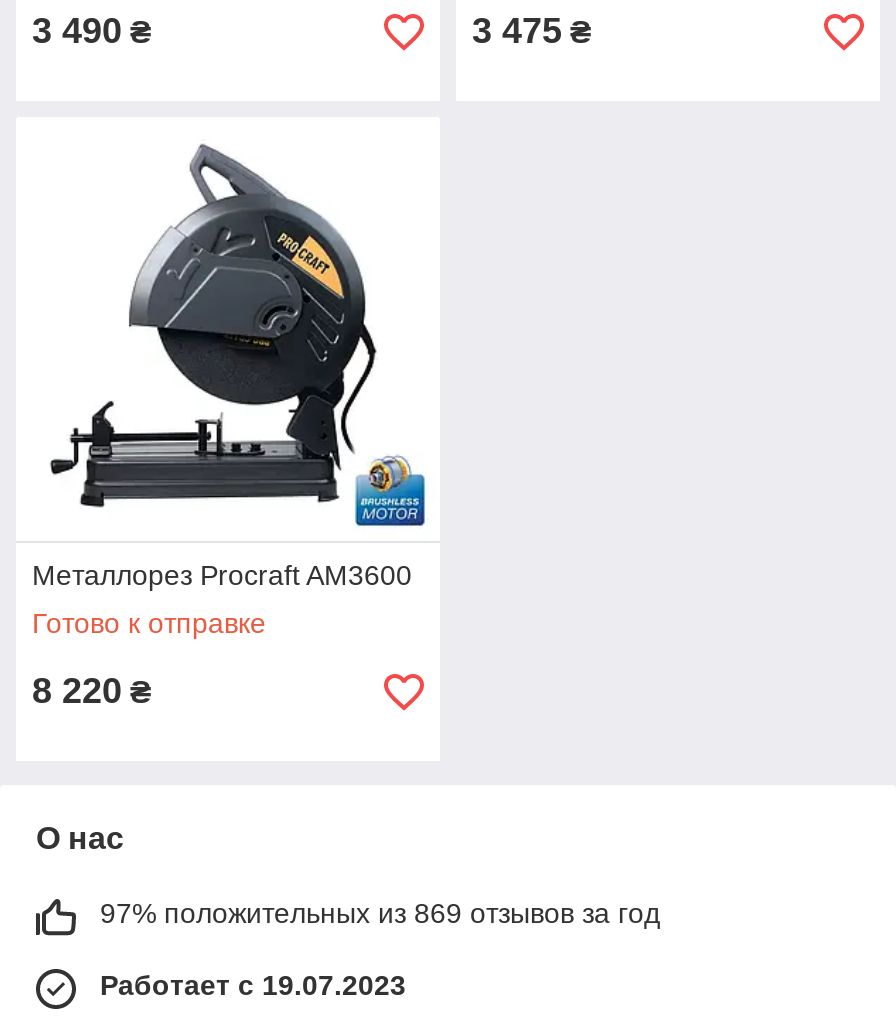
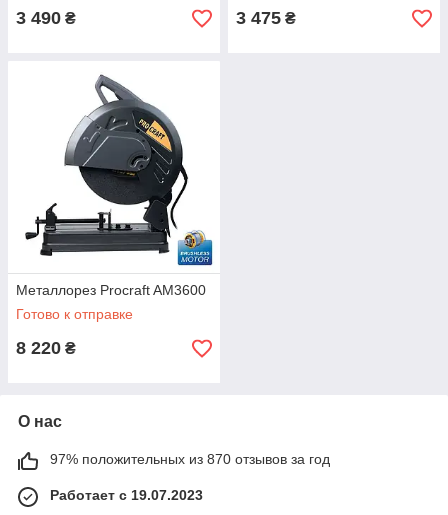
- 97% положительных из 869 отзывов за год
+ 97% положительных из 870 отзывов за год
